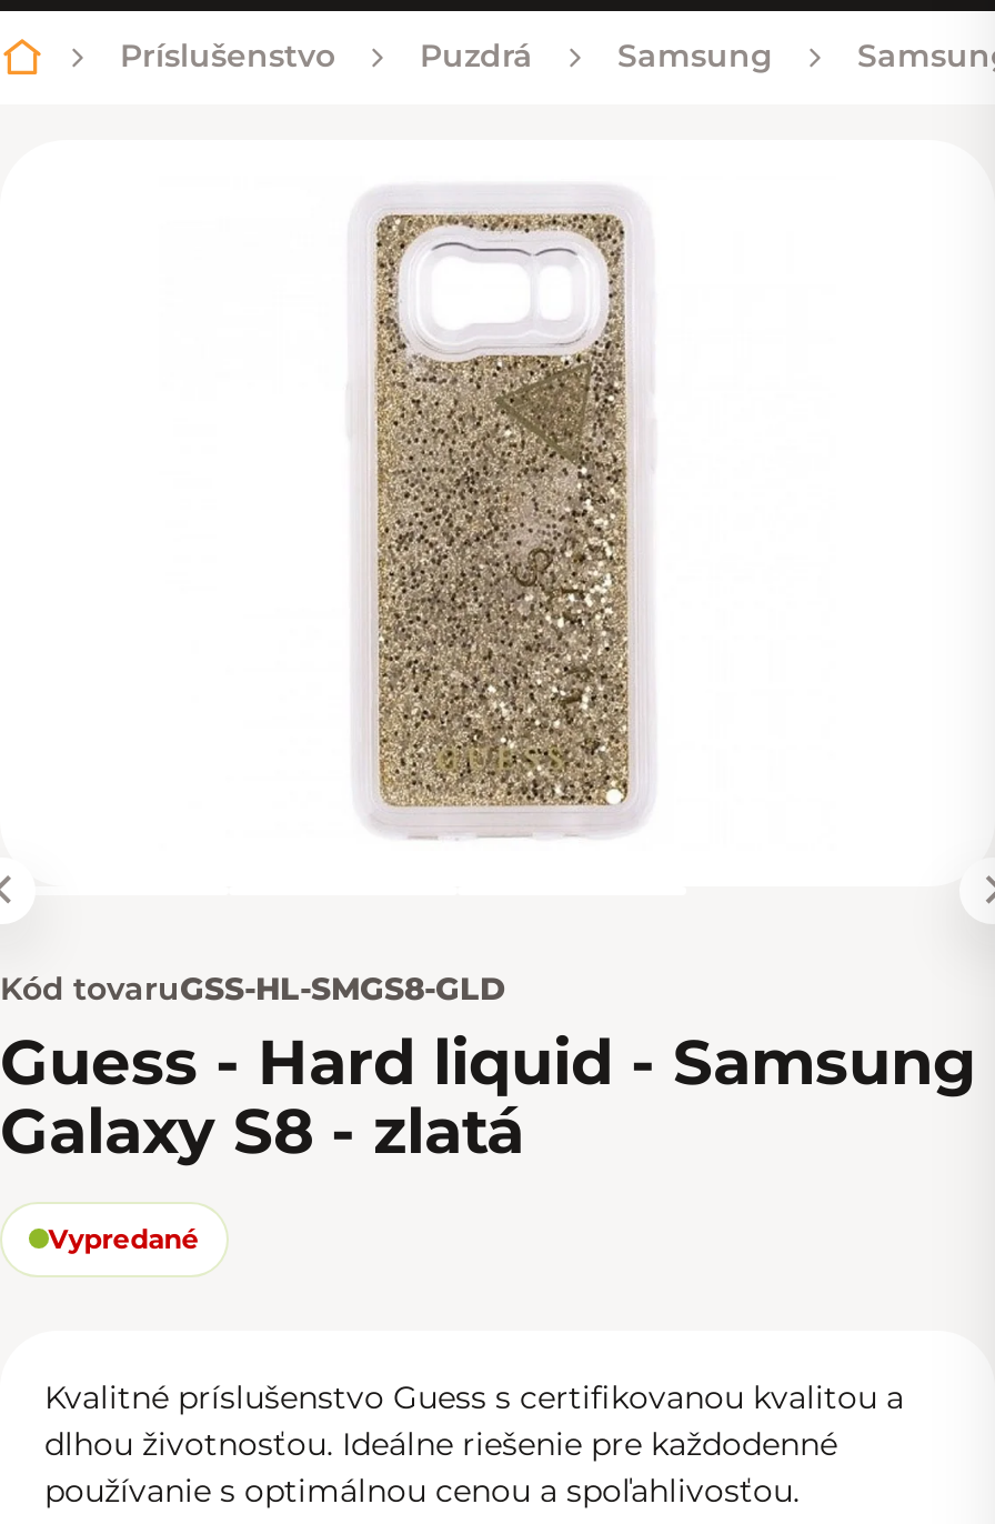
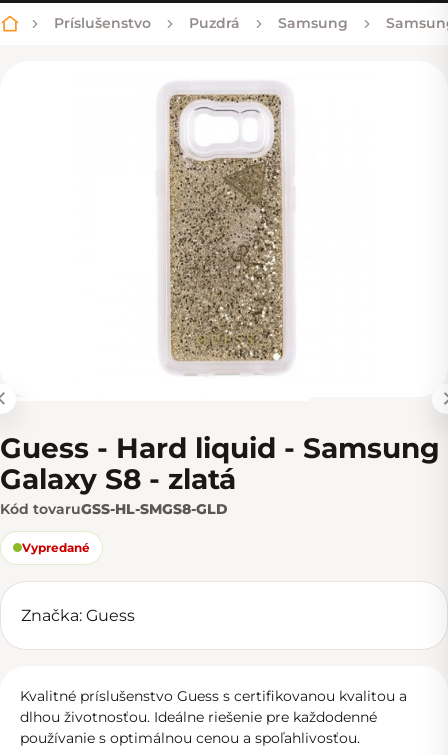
moved down: Kód tovaruGSS-HL-SMGS8-GLD

moved up: Guess - Hard liquid - Samsung | Galaxy S8 - zlatá

+ Značka: Guess
